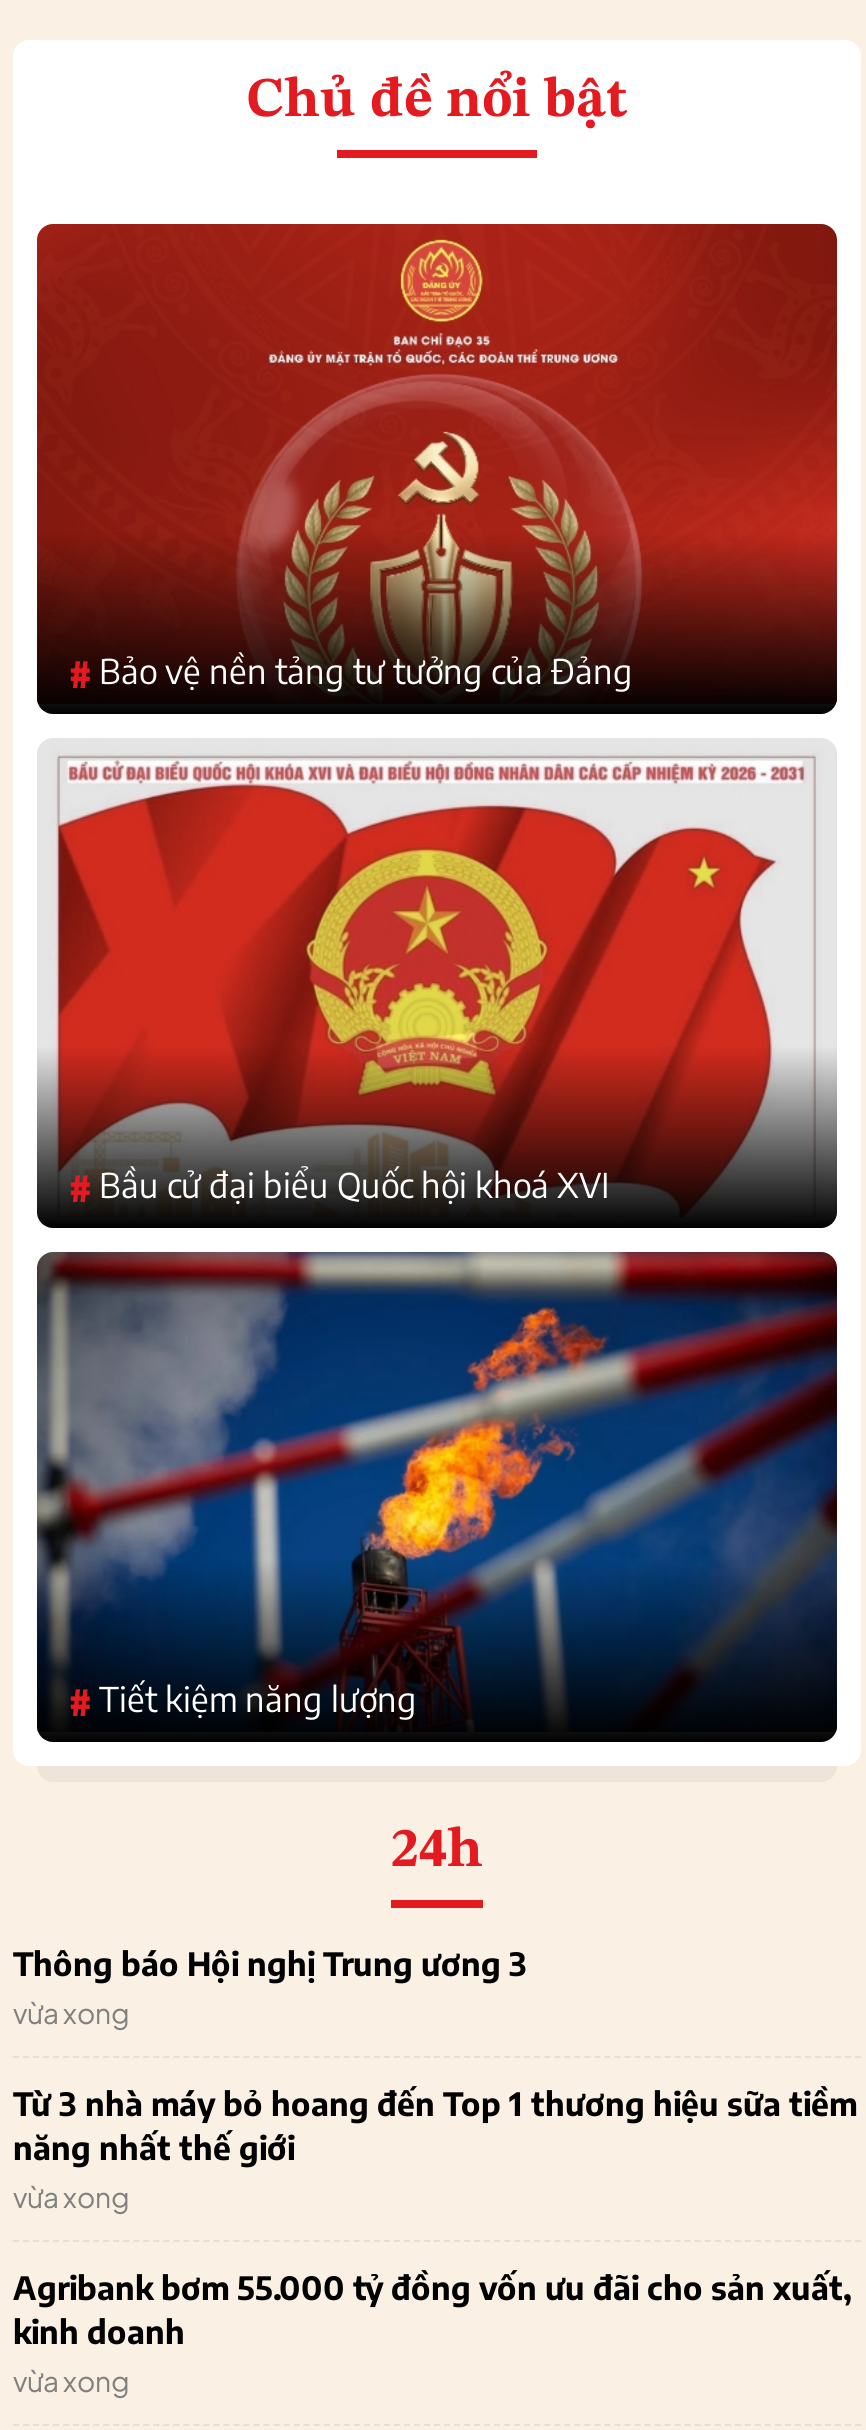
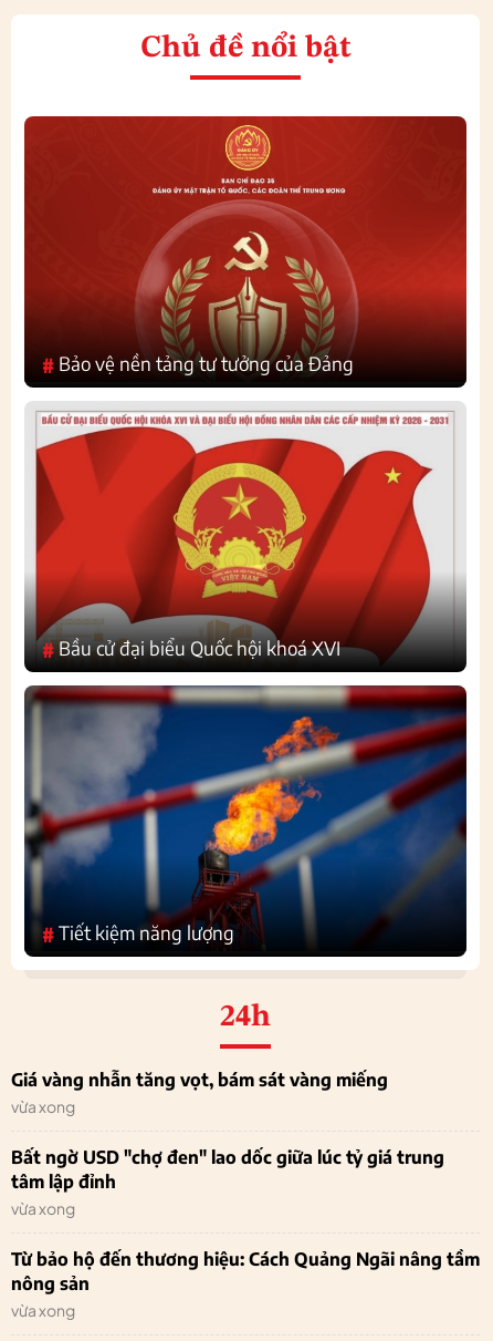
- Thông báo Hội nghị Trung ương 3
+ Giá vàng nhẫn tăng vọt, bám sát vàng miếng

- Từ 3 nhà máy bỏ hoang đến Top 1 thương hiệu sữa tiềm
- năng nhất thế giới
+ Bất ngờ USD "chợ đen" lao dốc giữa lúc tỷ giá trung
+ tâm lập đỉnh

- Agribank bơm 55.000 tỷ đồng vốn ưu đãi cho sản xuất,
- kinh doanh
+ Từ bảo hộ đến thương hiệu: Cách Quảng Ngãi nâng tầm
+ nông sản
